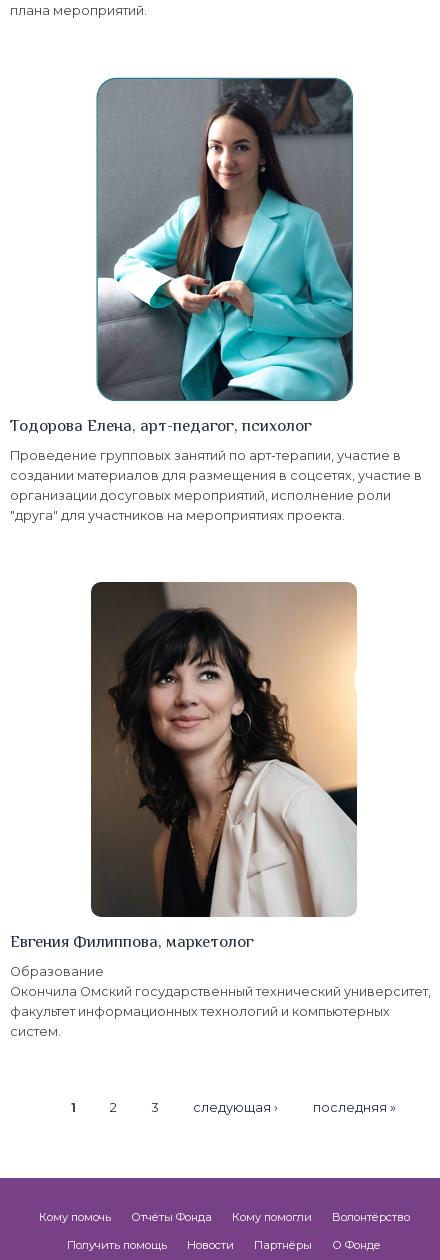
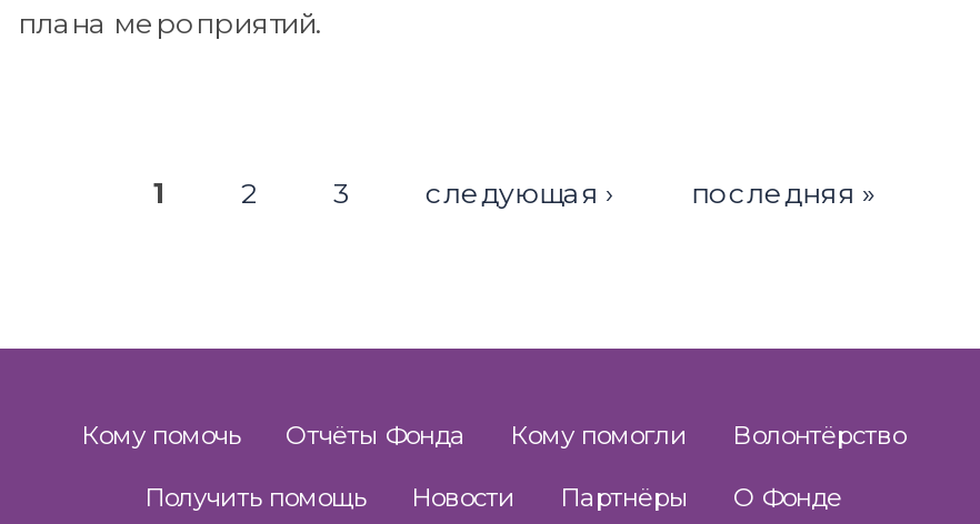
- [image]
- Тодорова Елена, арт-педагог, психолог
- Проведение групповых занятий по арт-терапии, участие в
- создании материалов для размещения в соцсетях, участие в
- организации досуговых мероприятий, исполнение роли
- "друга" для участников на мероприятиях проекта.

- [image]
- Евгения Филиппова, маркетолог
- Образование
- Окончила Омский государственный технический университет,
- факультет информационных технологий и компьютерных
- систем.
